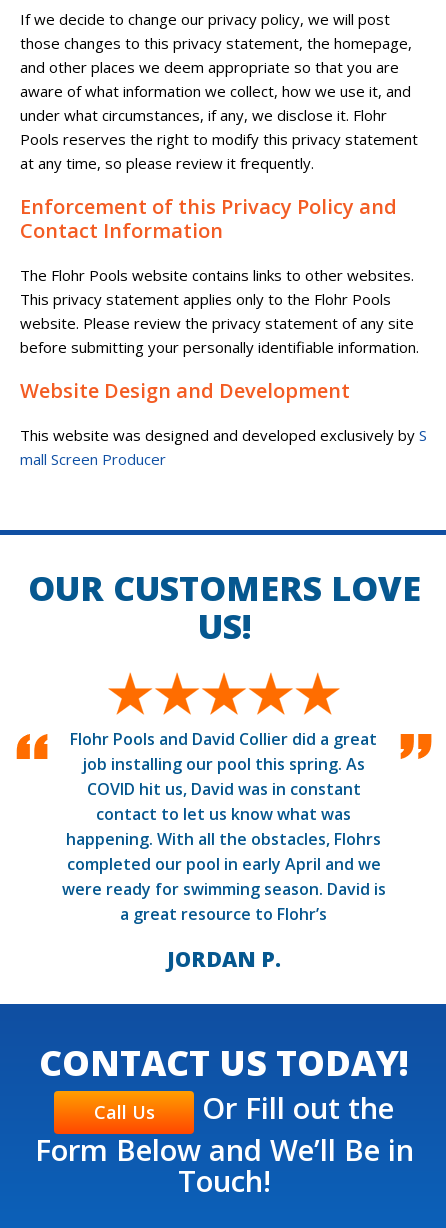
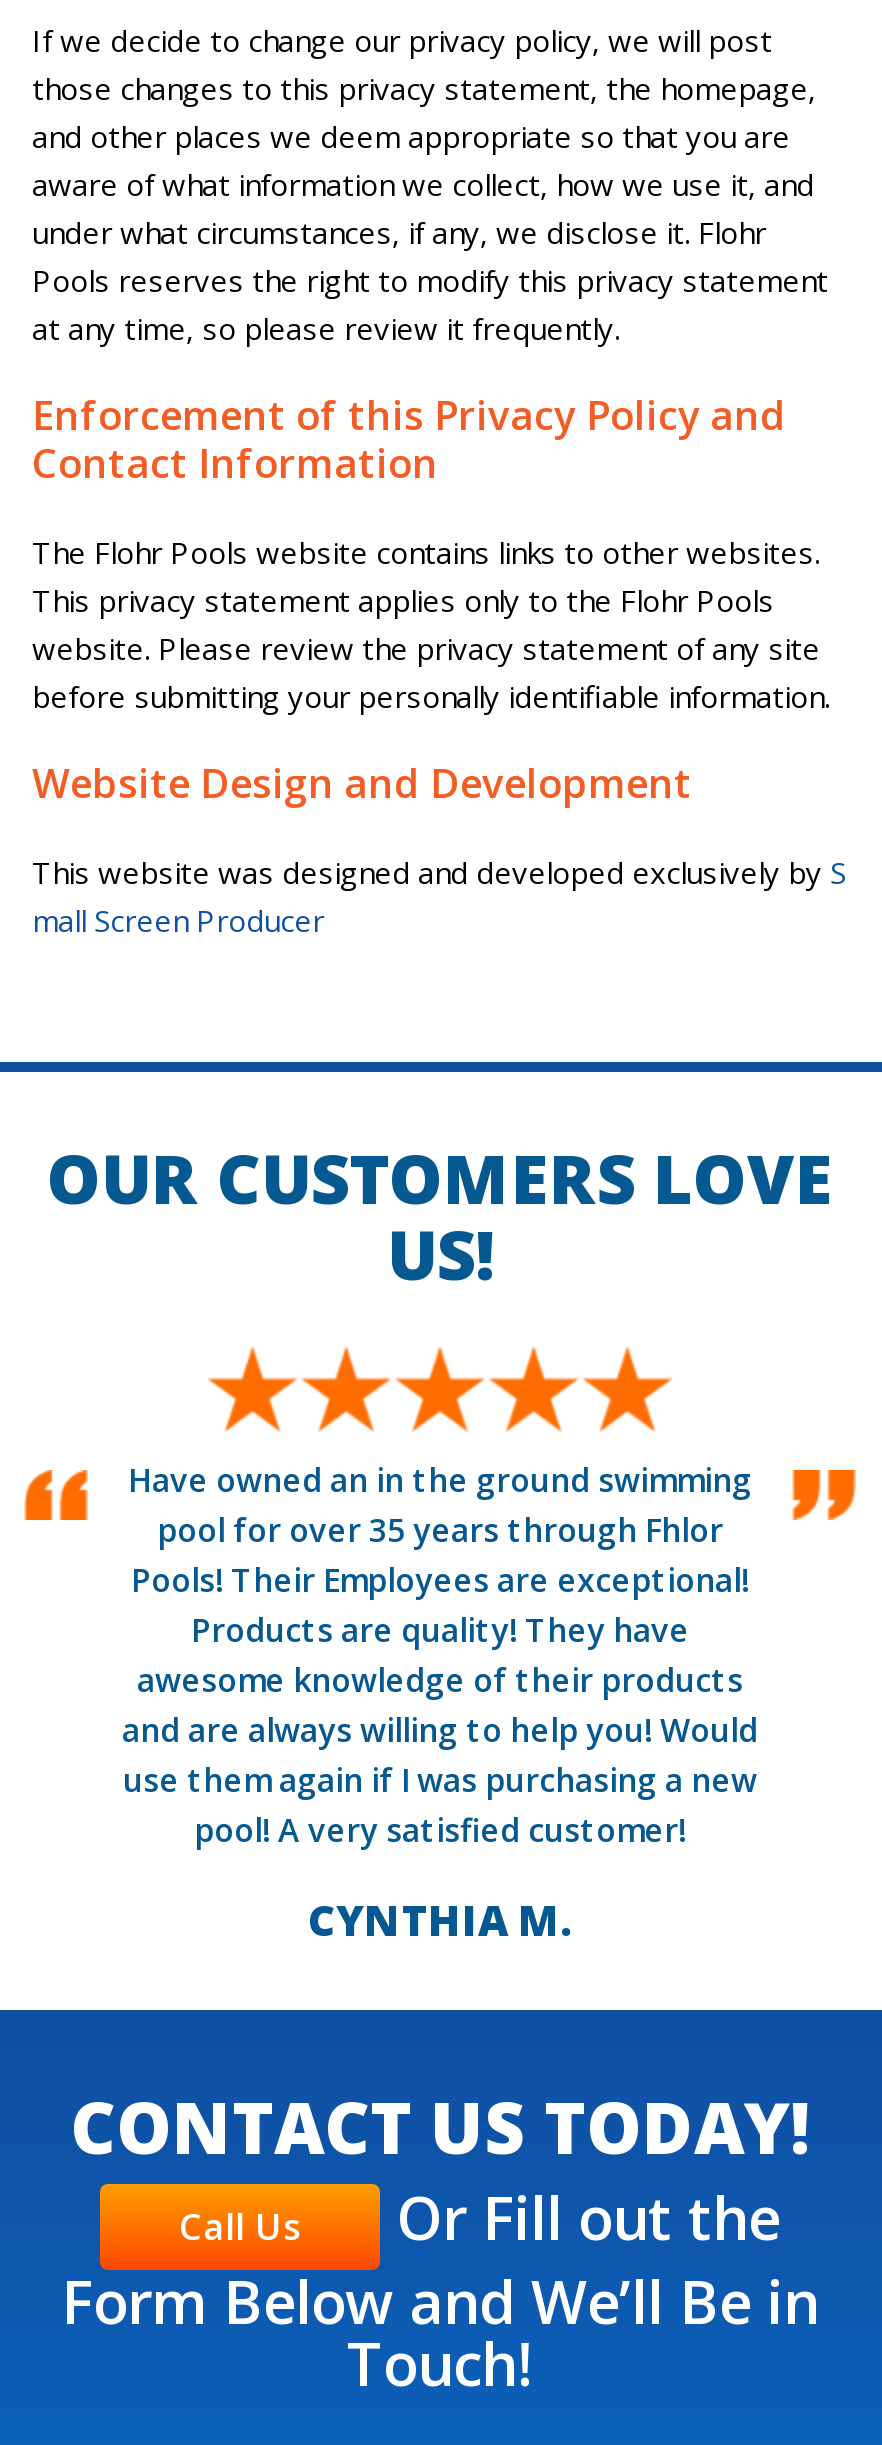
- Flohr Pools and David Collier did a great
- job installing our pool this spring. As
- COVID hit us, David was in constant
- contact to let us know what was
- happening. With all the obstacles, Flohrs
- completed our pool in early April and we
- were ready for swimming season. David is
- a great resource to Flohr’s
+ Have owned an in the ground swimming
+ pool for over 35 years through Fhlor
+ Pools! Their Employees are exceptional!
+ Products are quality! They have
+ awesome knowledge of their products
+ and are always willing to help you! Would
+ use them again if I was purchasing a new
+ pool! A very satisfied customer!

- JORDAN P.
+ CYNTHIA M.
